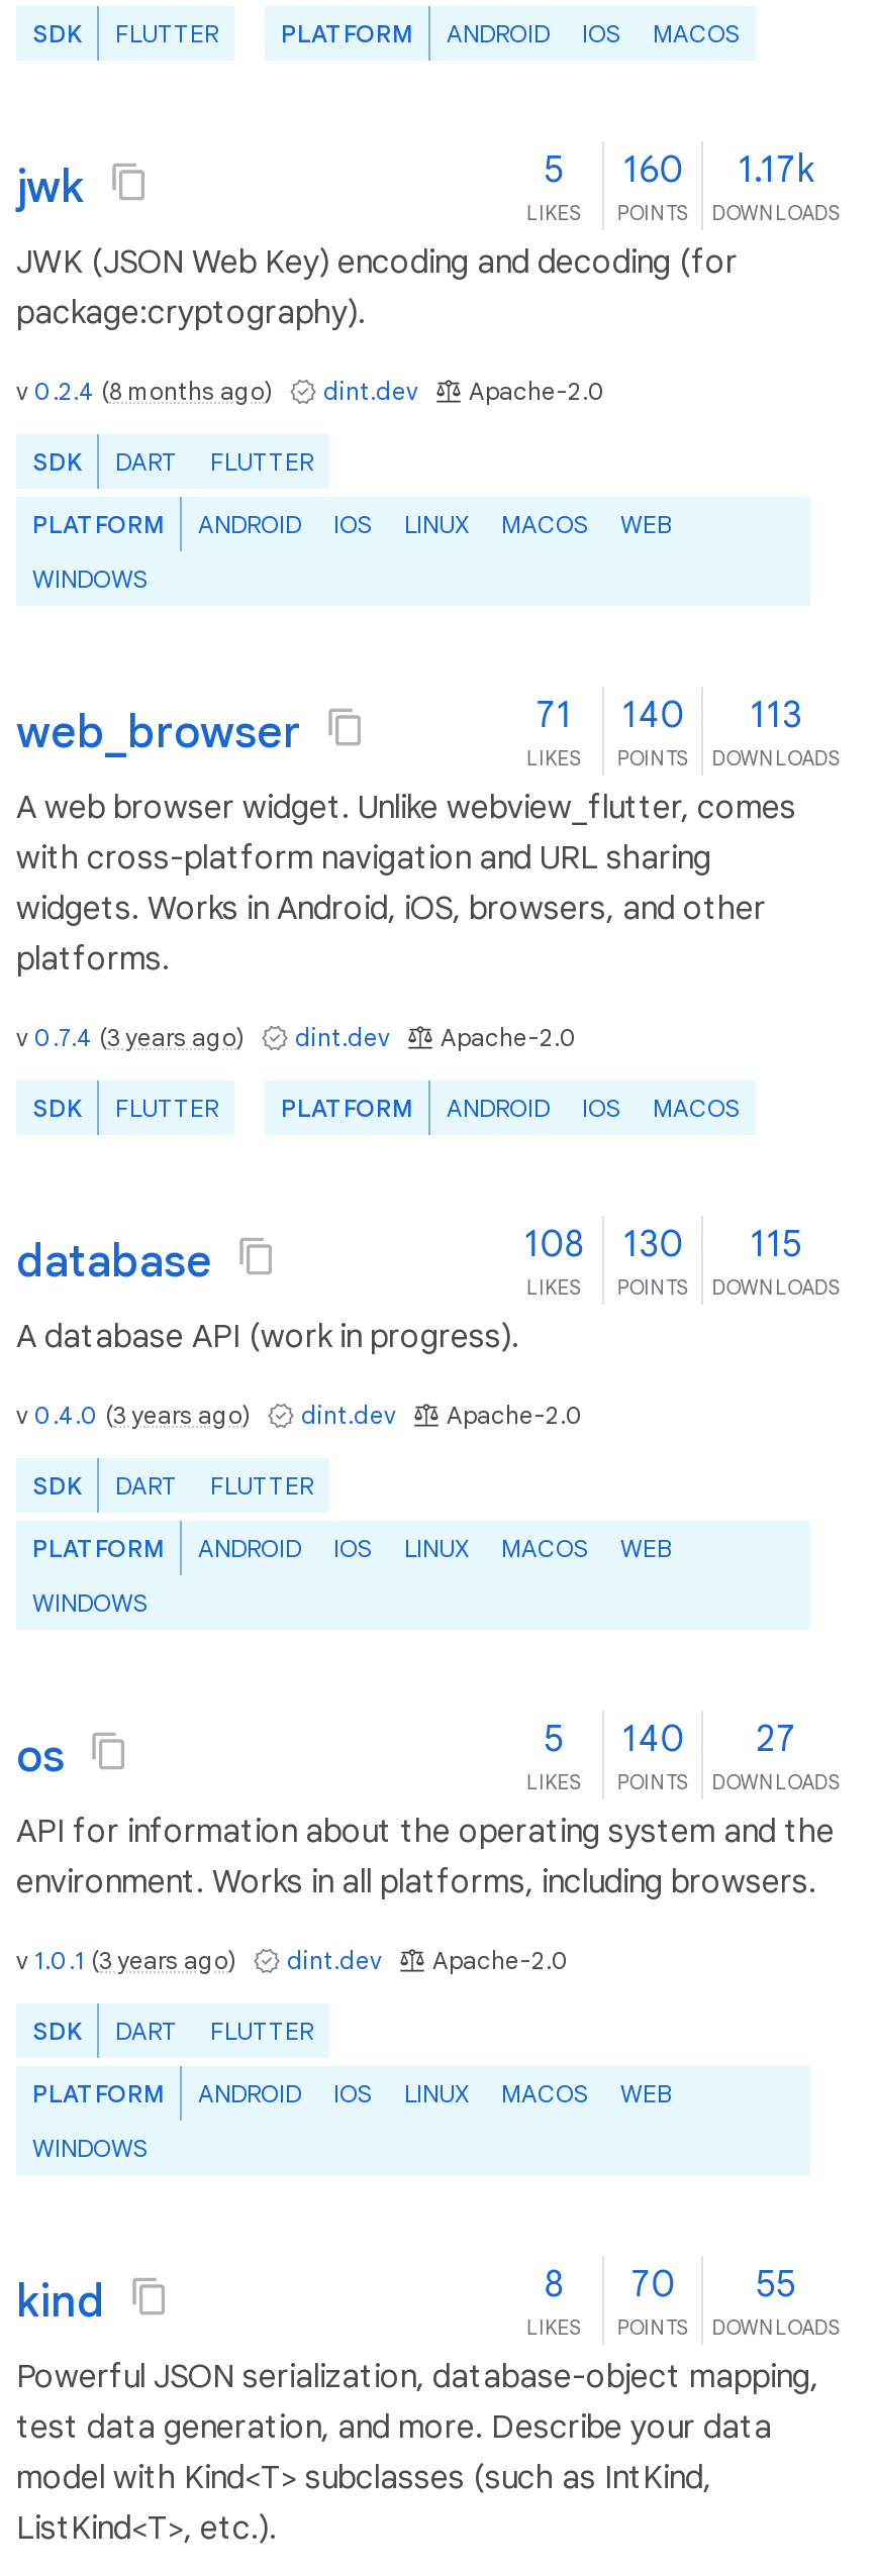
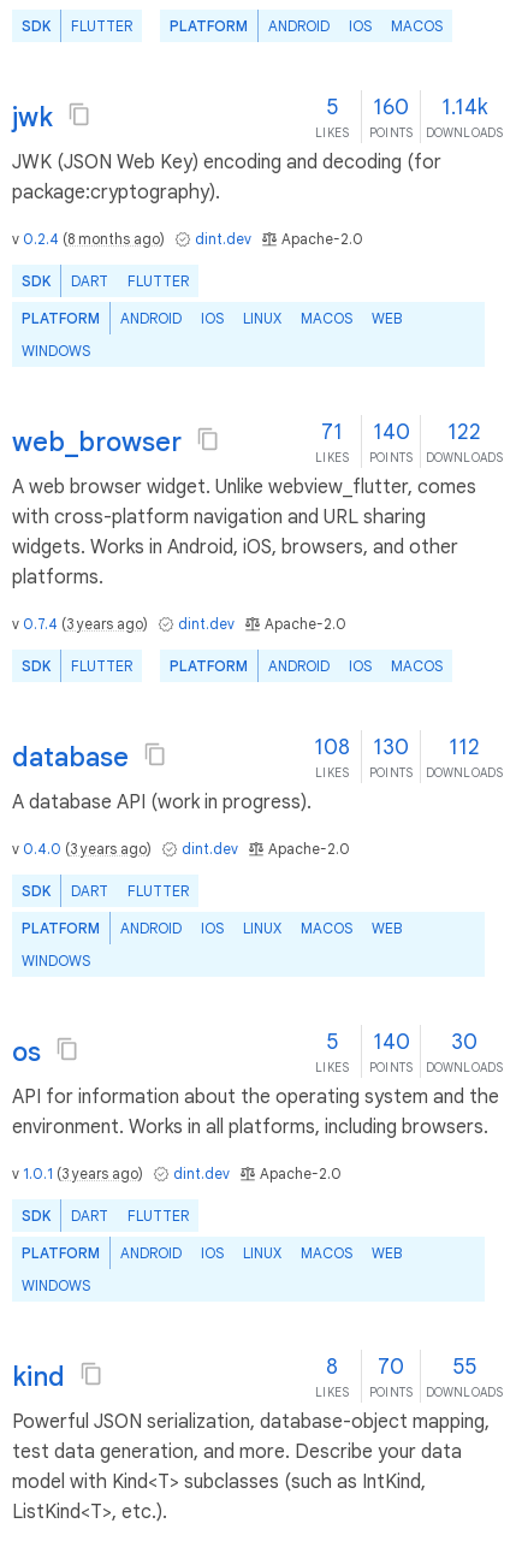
- 5 160 1.17k
+ 5 160 1.14k

- 71 140 113
+ 71 140 122

- 108 130 115
+ 108 130 112

- 5 140 27
+ 5 140 30
